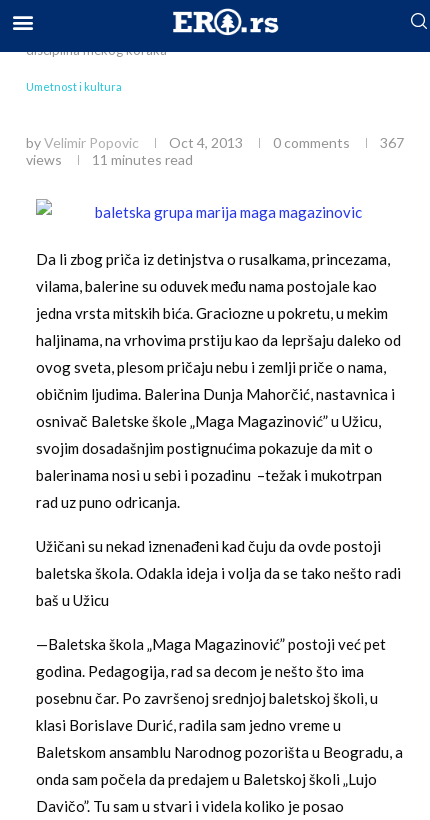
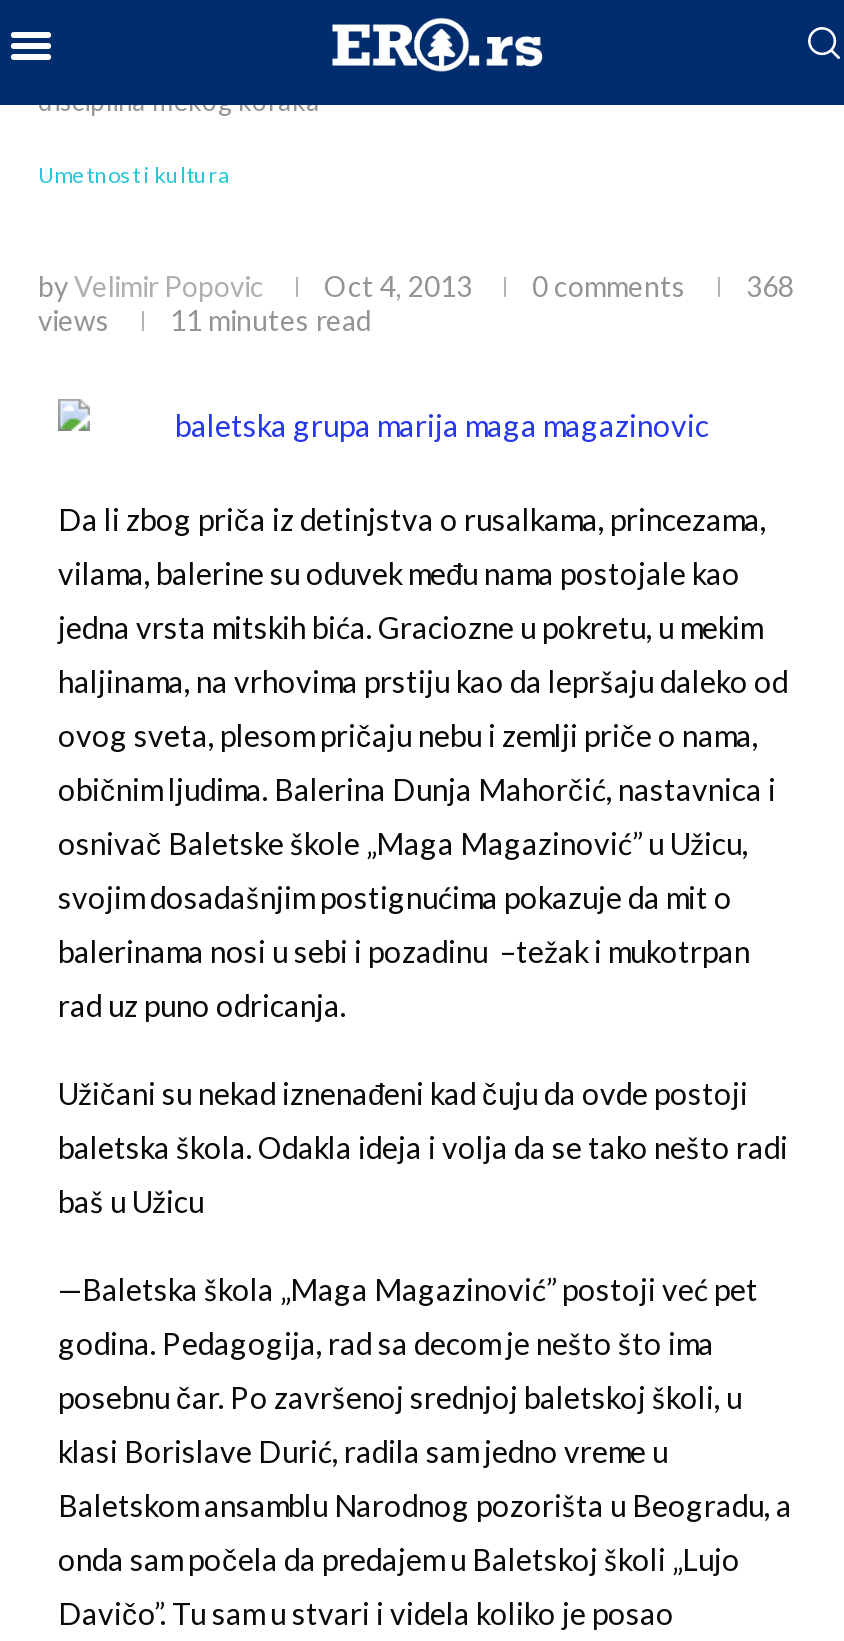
- 367
+ 368
